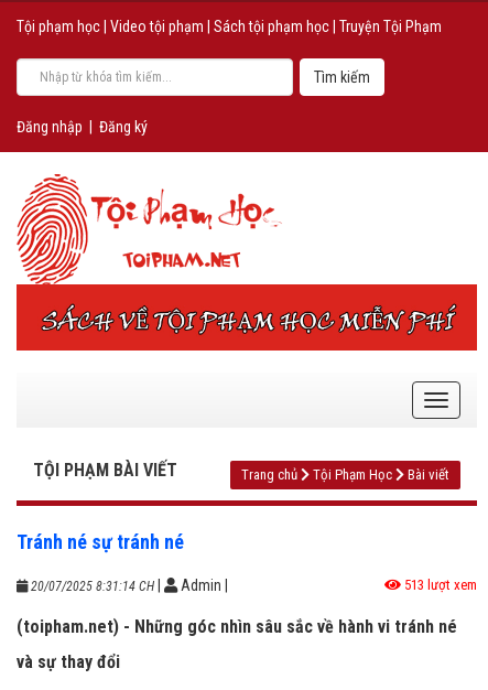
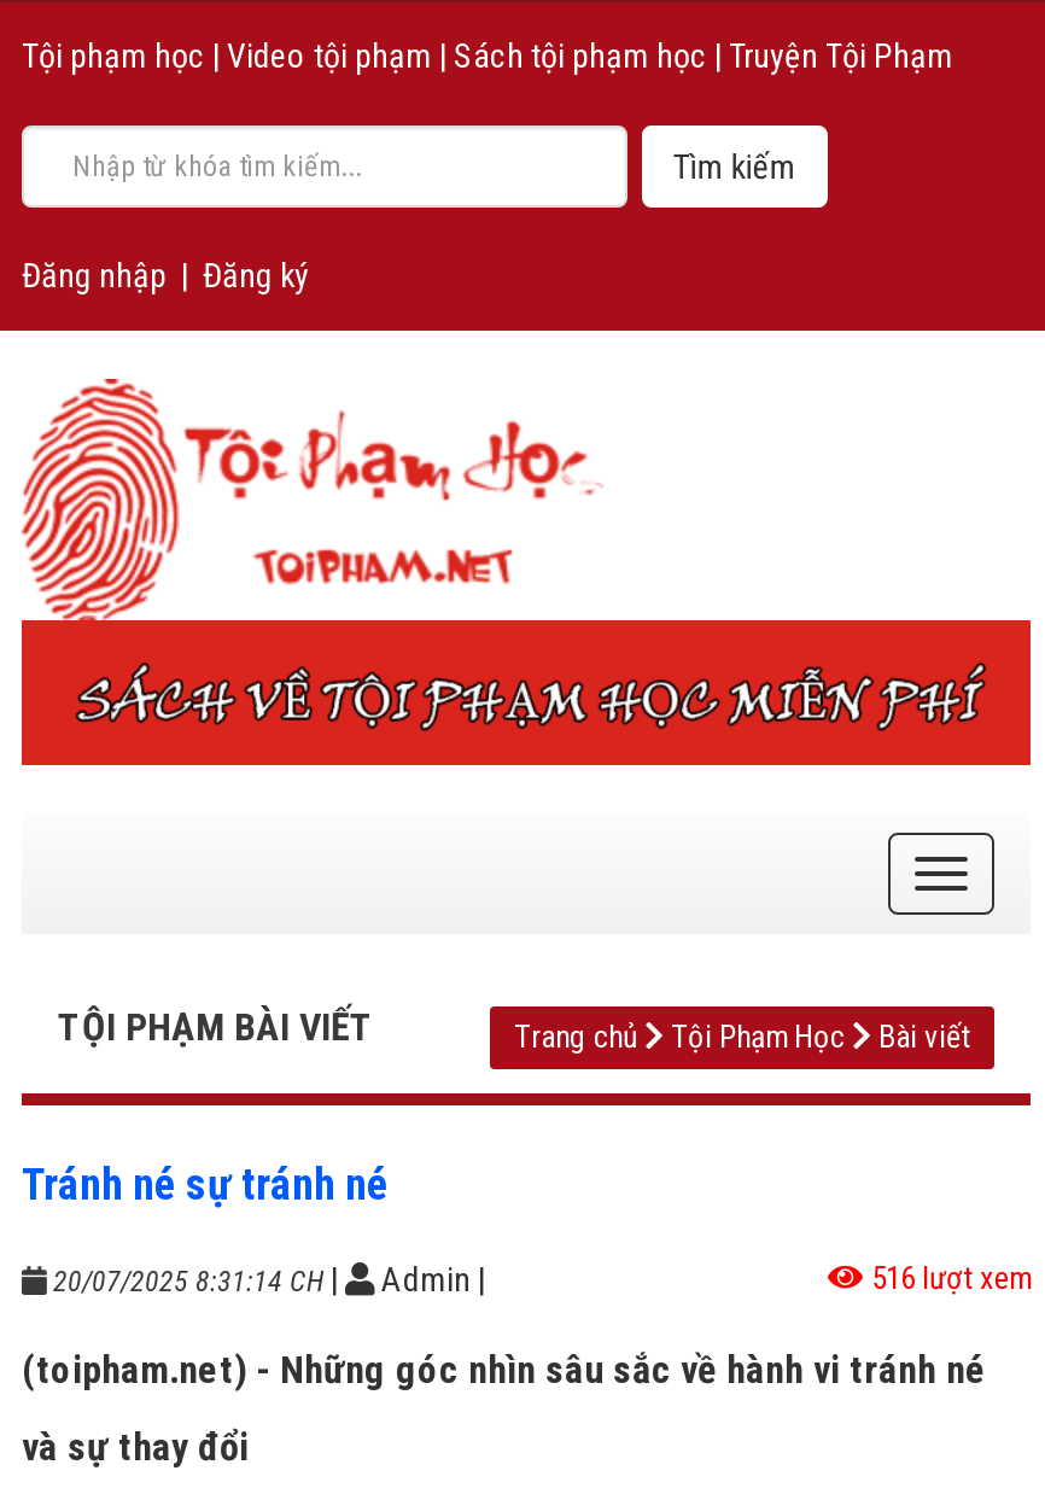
- 513 lượt xem
+ 516 lượt xem
